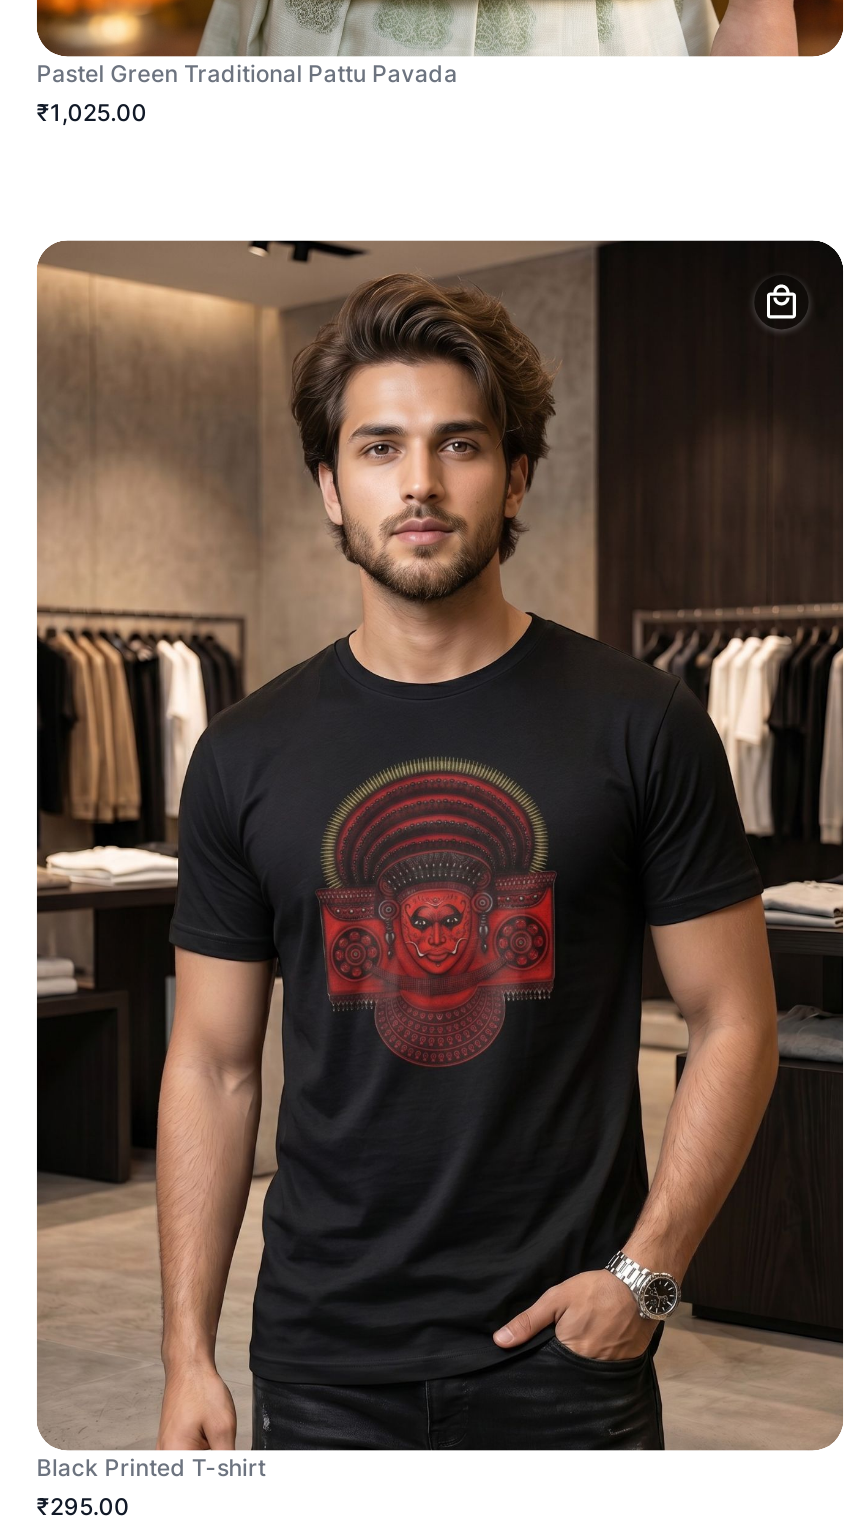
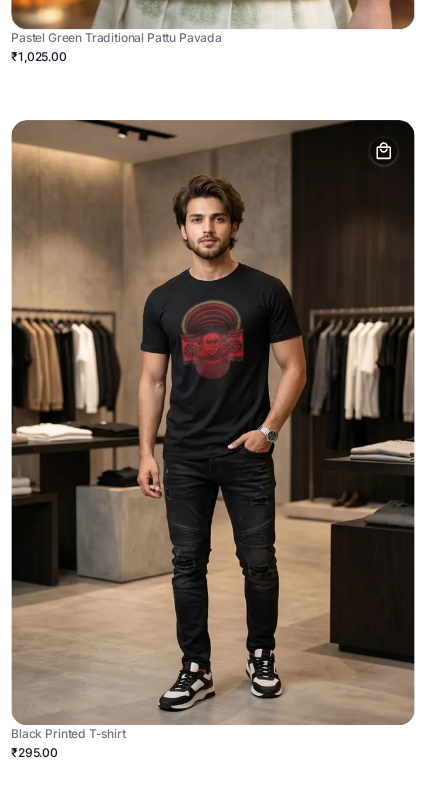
- [image]
+ [image]
